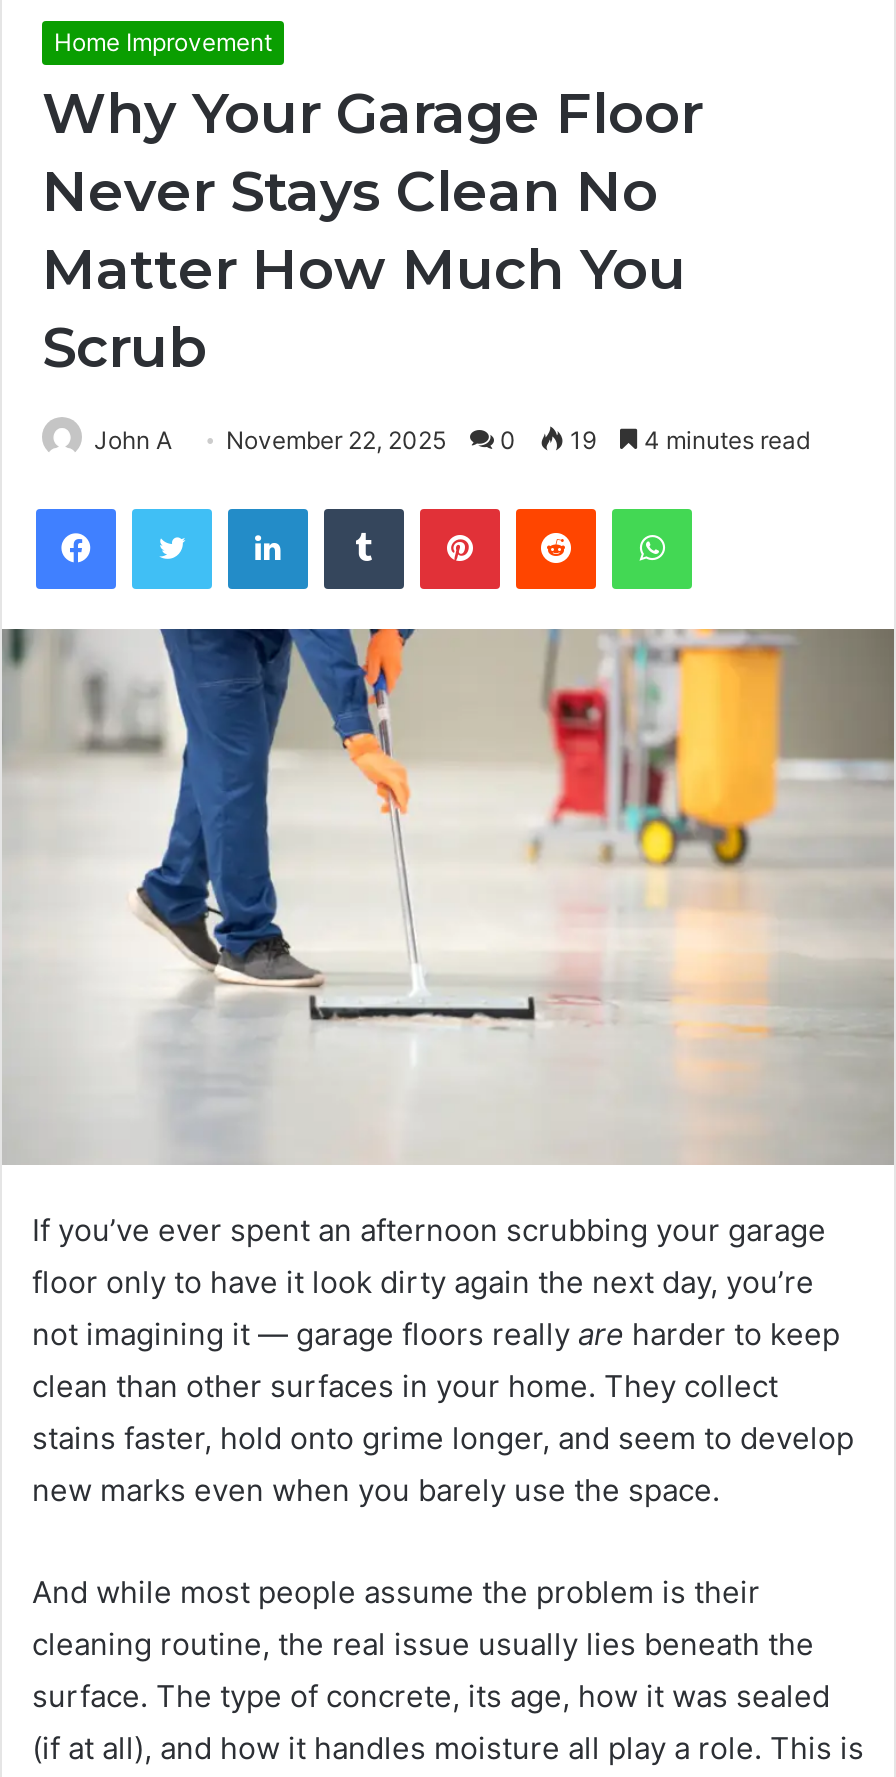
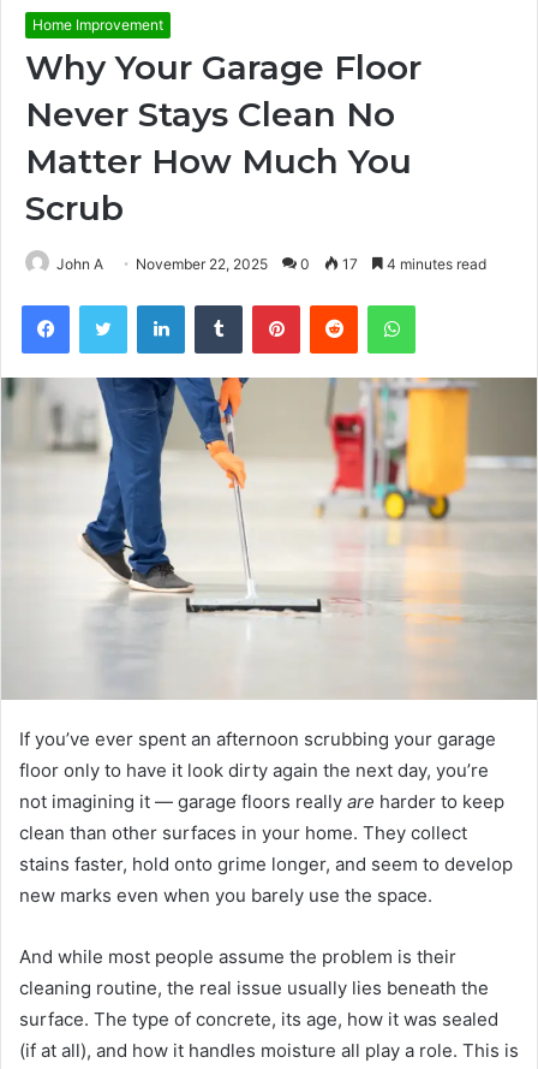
- John A November 22, 2025 0 19 4 minutes read
+ John A November 22, 2025 0 17 4 minutes read
